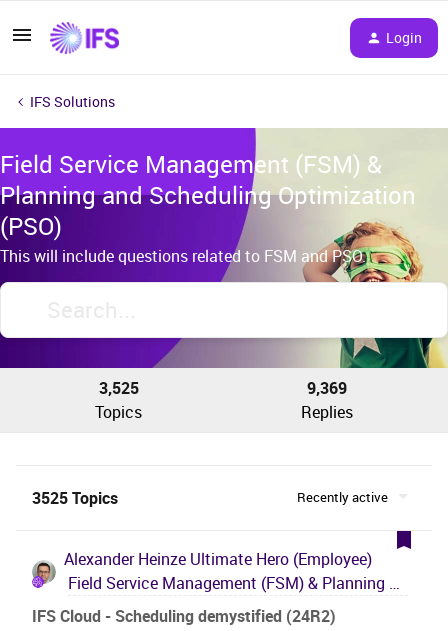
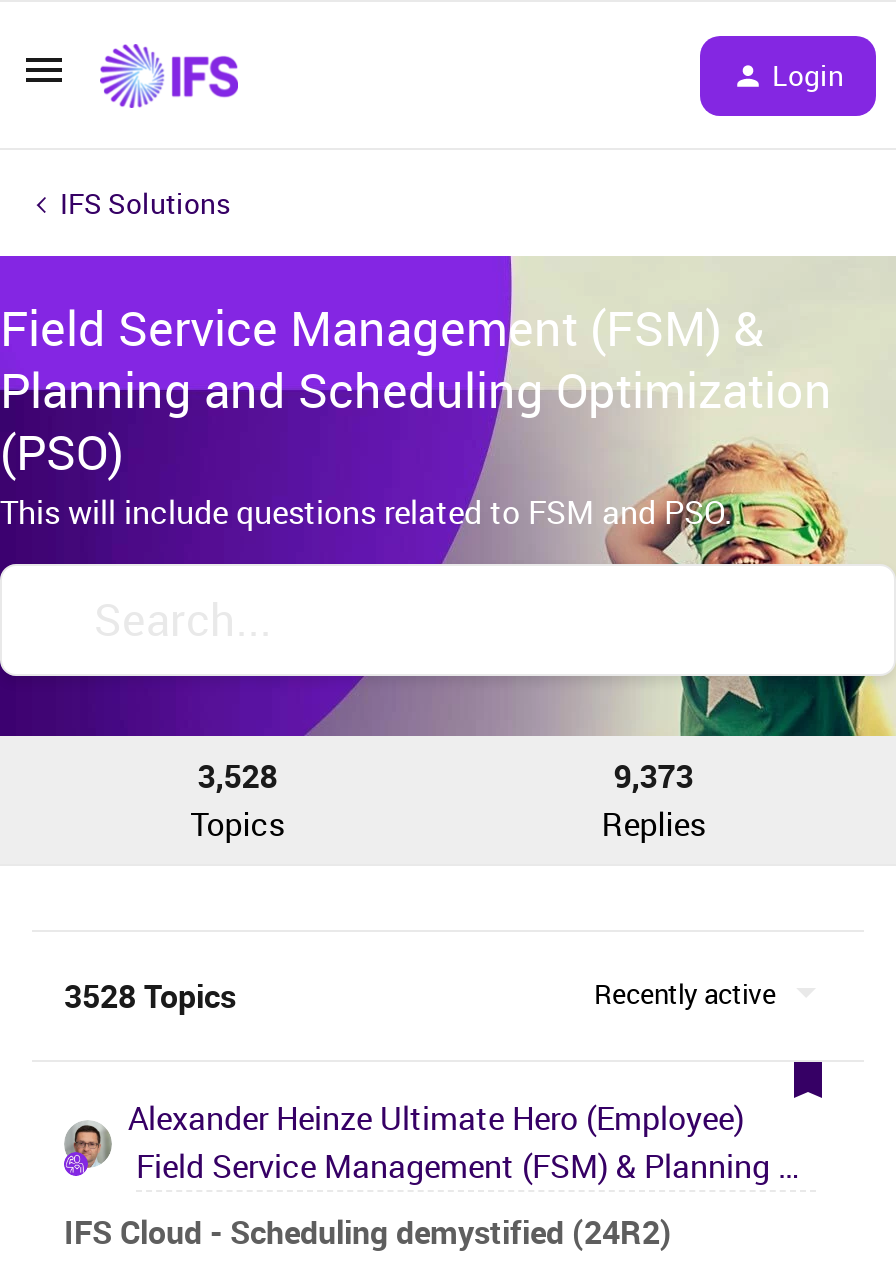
- 3,525
+ 3,528

- 9,369
+ 9,373

- 3525 Topics
+ 3528 Topics
